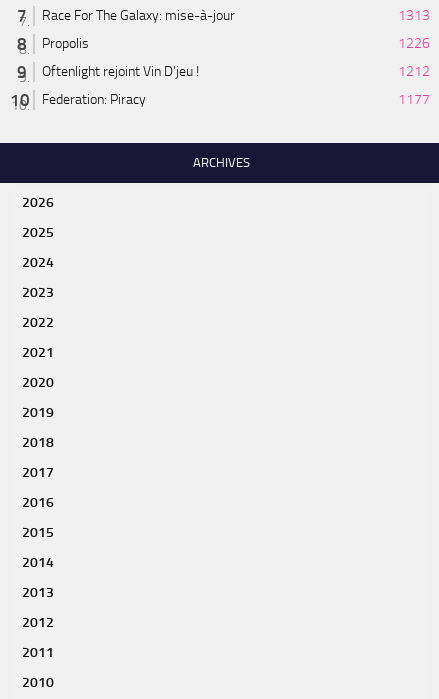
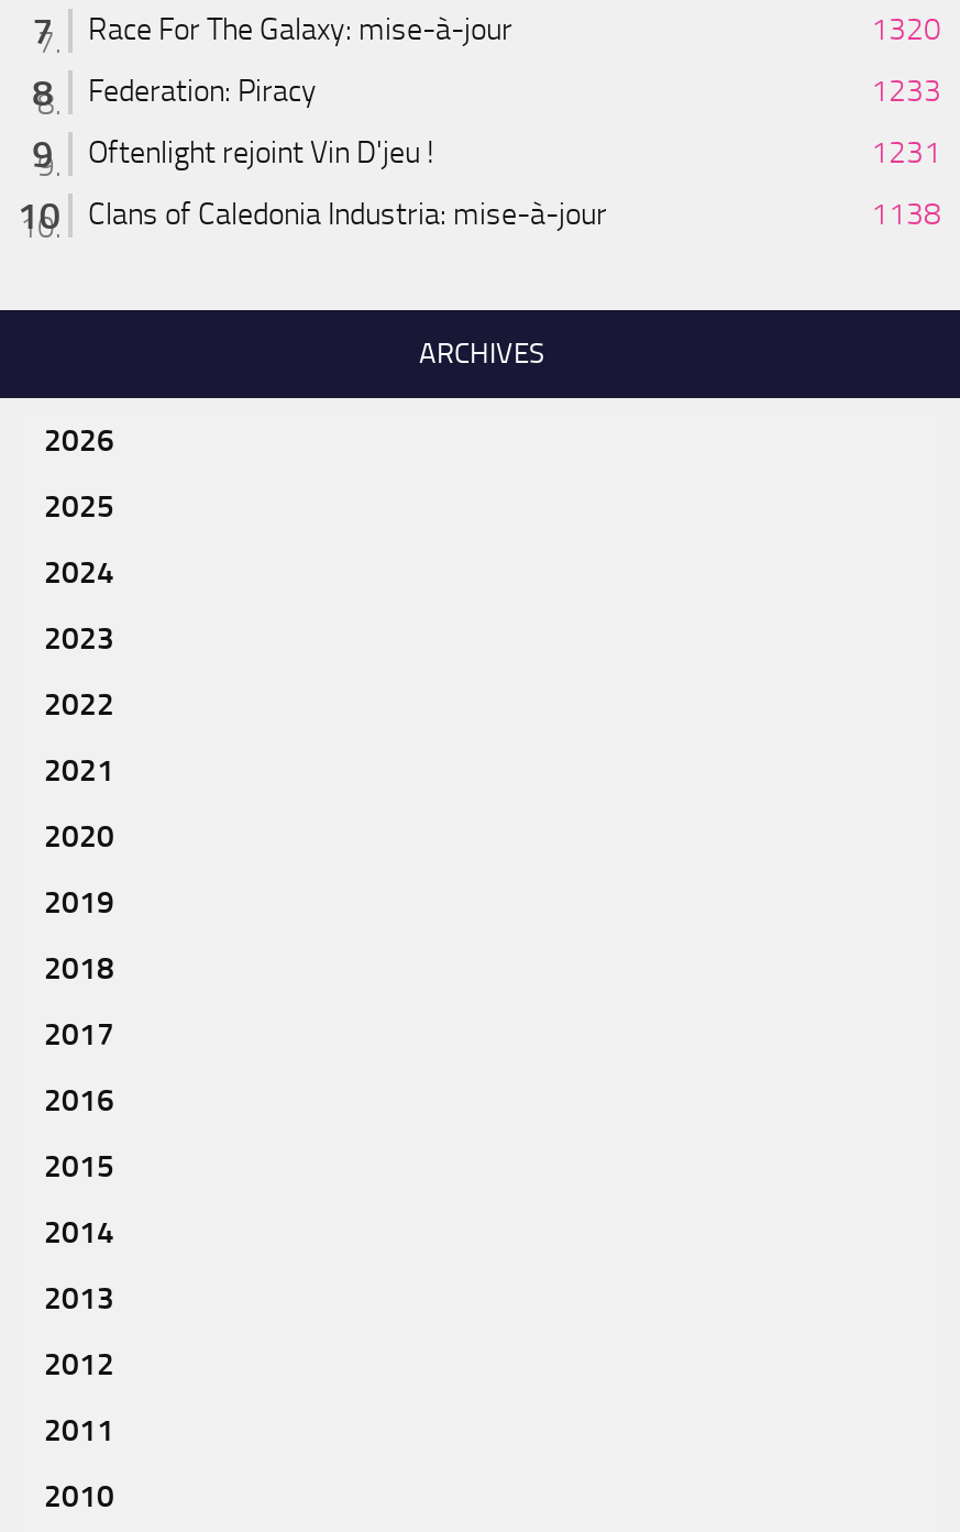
- 1313
+ 1320

- Propolis
- 1226
+ 1233

- 1212
+ 1231

moved up: Federation: Piracy

- 1177
+ Clans of Caledonia Industria: mise-à-jour
+ 1138
